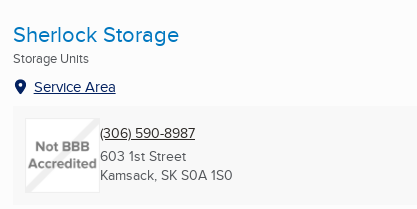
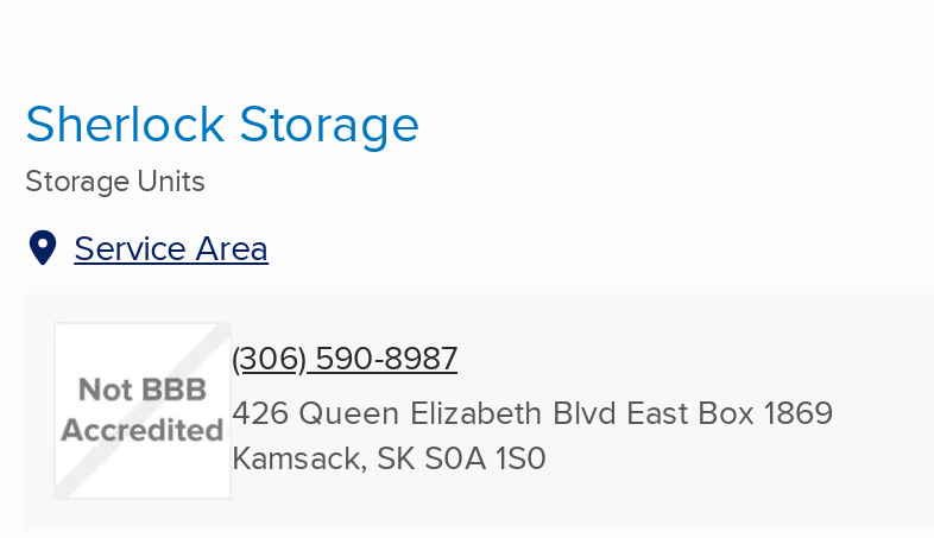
- 603 1st Street
+ 426 Queen Elizabeth Blvd East Box 1869
